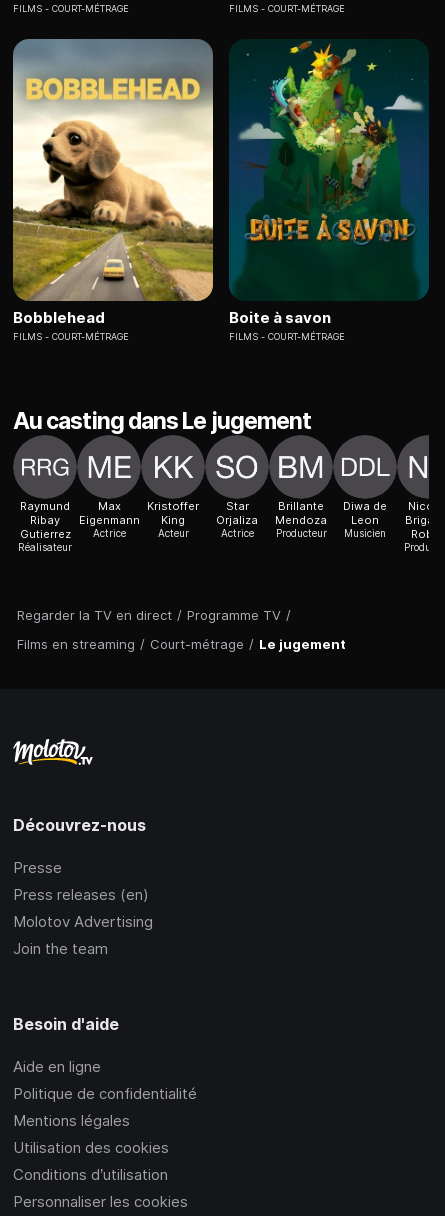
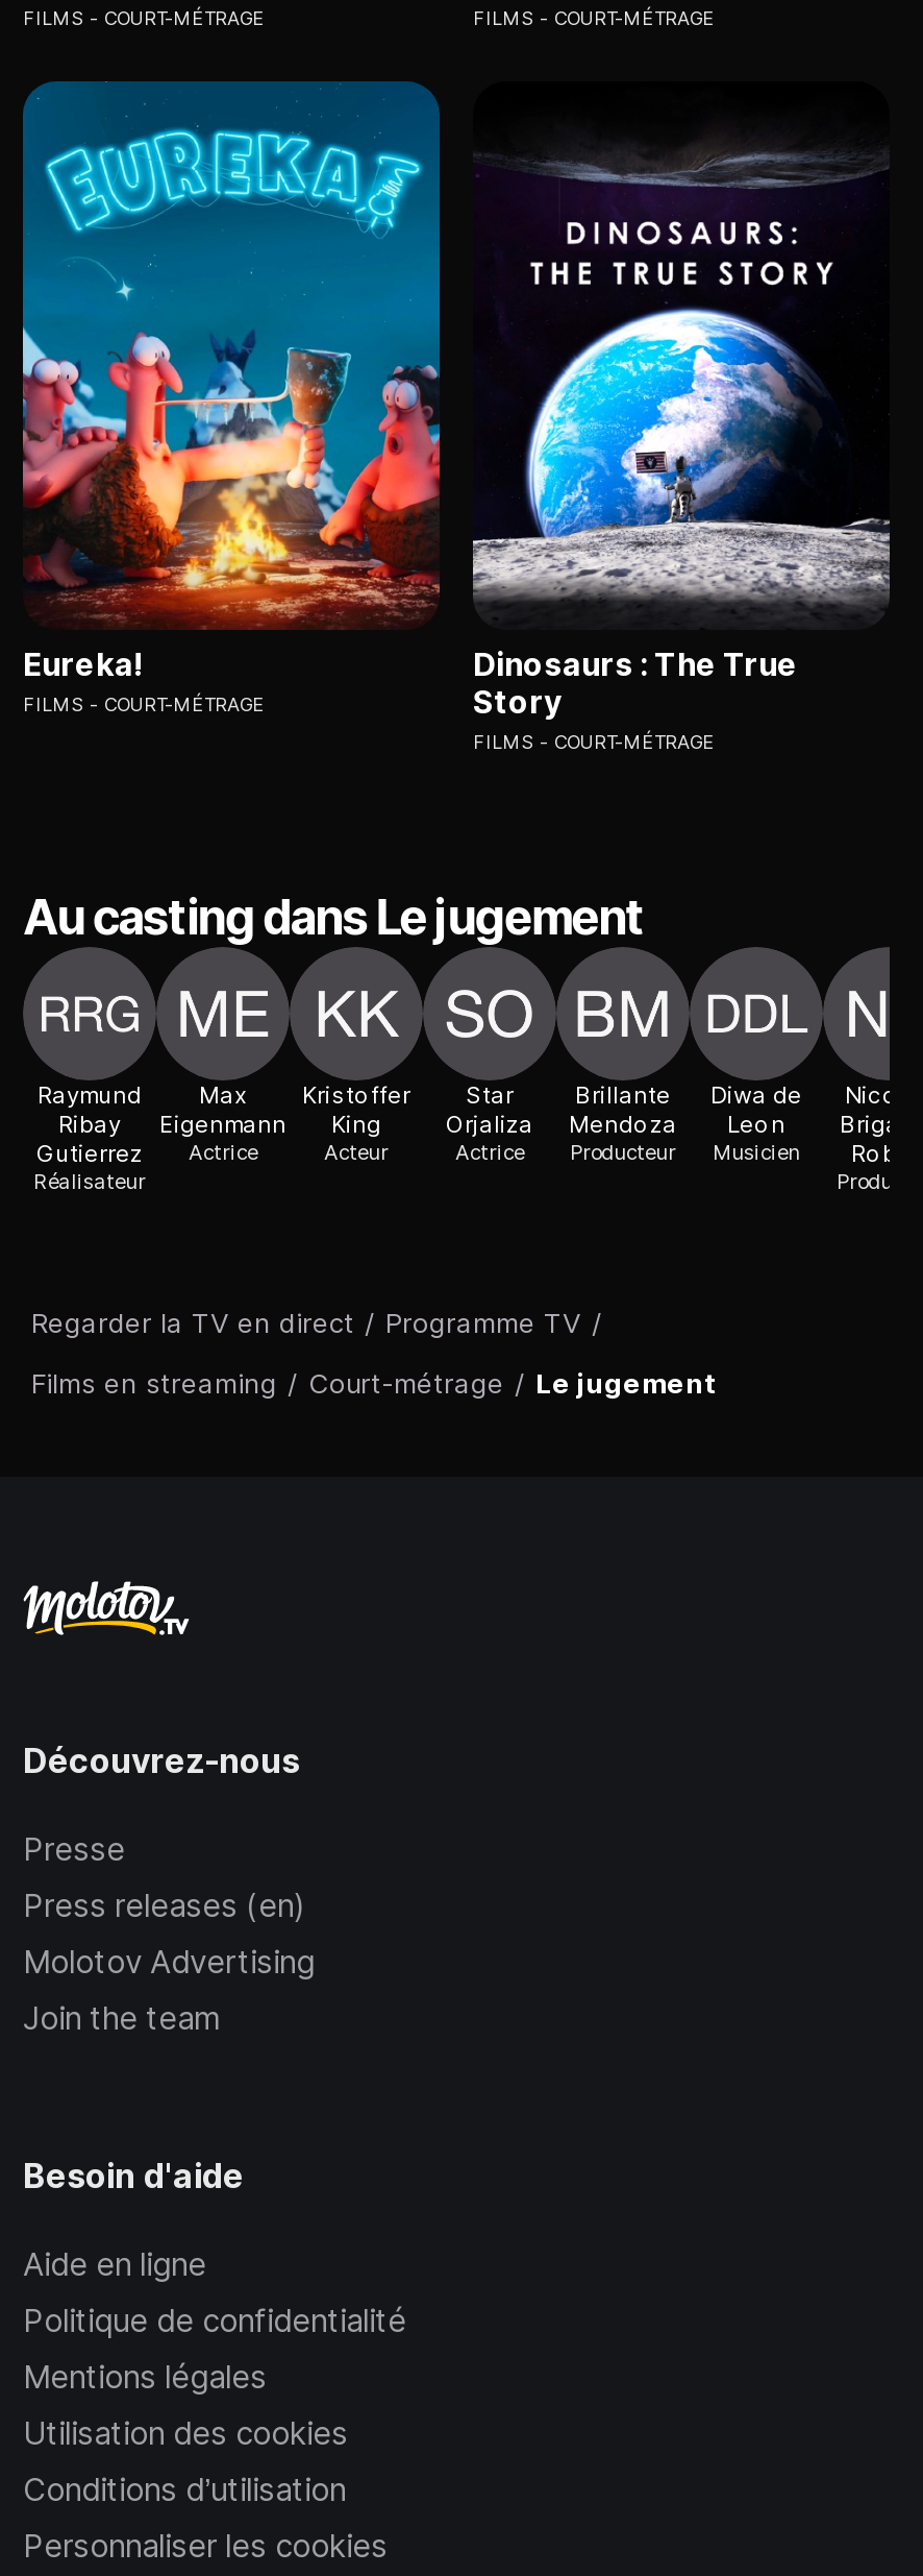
- [image]
- Bobblehead
+ [image]
+ Eureka!

- [image]
- Boite à savon
+ [image]
+ Dinosaurs : The True
+ Story
